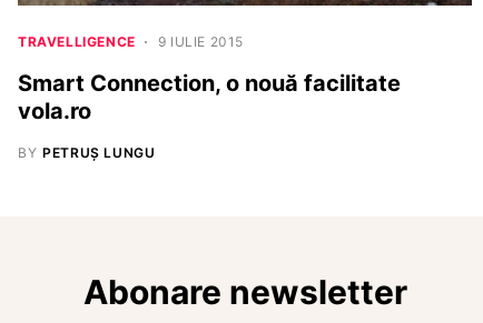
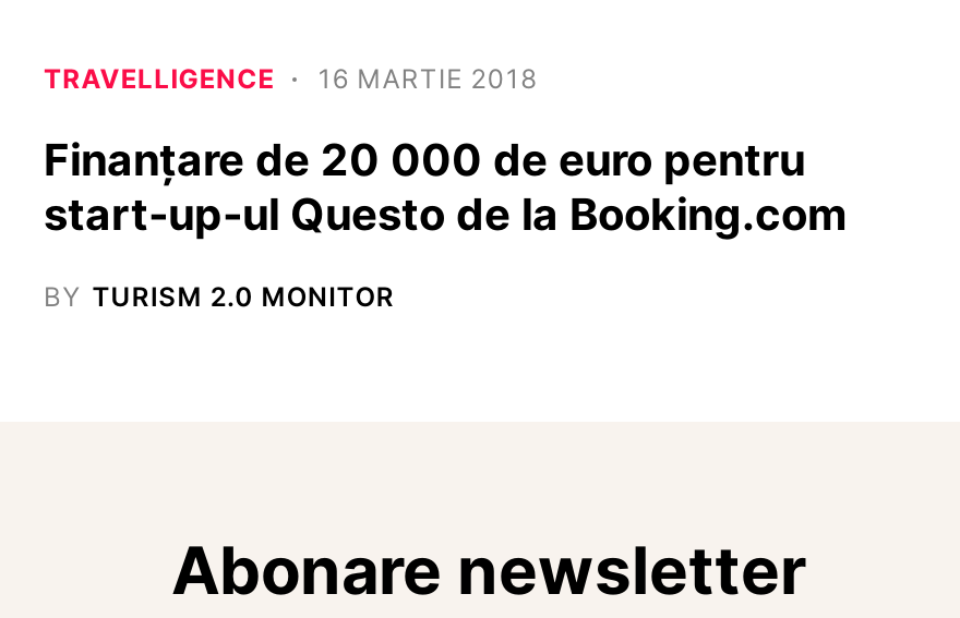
- TRAVELLIGENCE 9 IULIE 2015
+ TRAVELLIGENCE 16 MARTIE 2018

- Smart Connection, o nouă facilitate
- vola.ro
+ Finanţare de 20 000 de euro pentru
+ start-up-ul Questo de la Booking.com

- BY PETRUȘ LUNGU
+ BY TURISM 2.0 MONITOR
